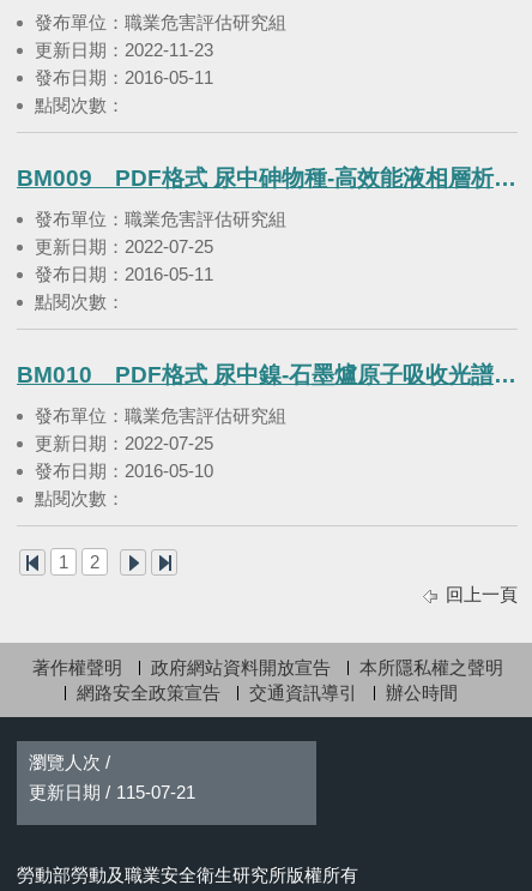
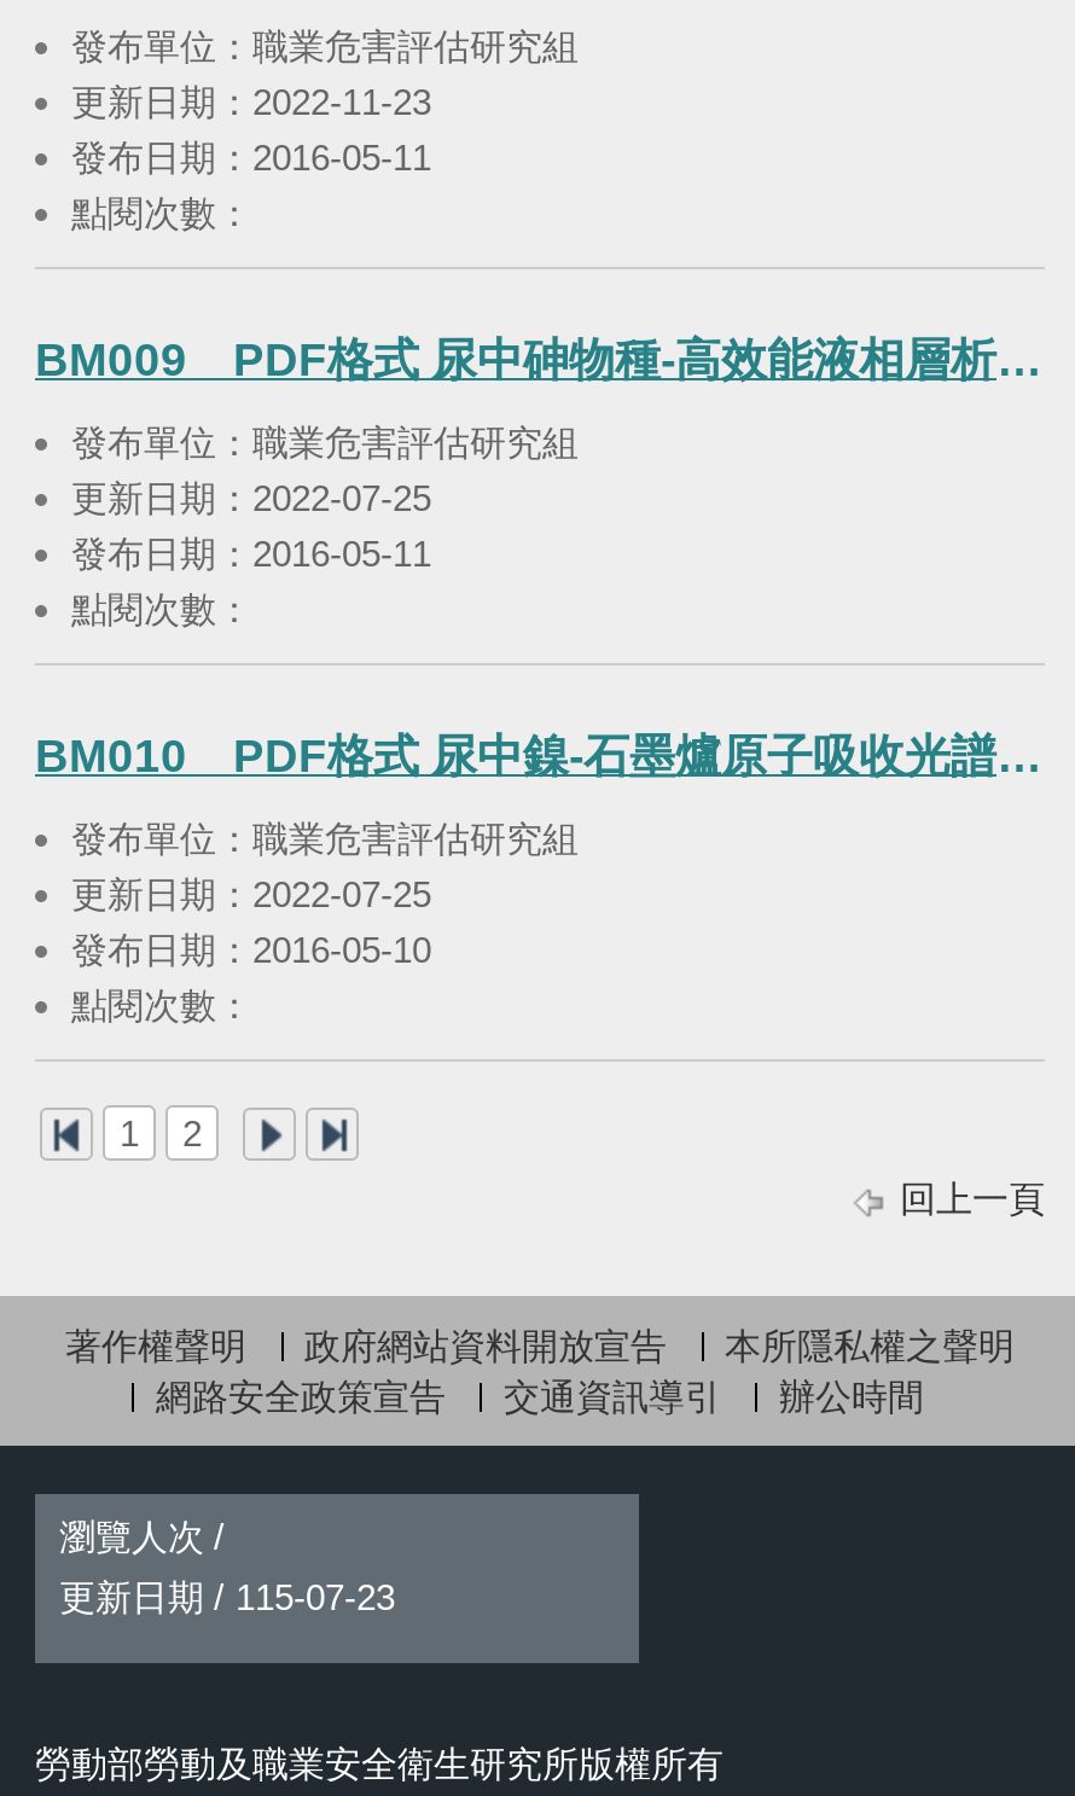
- 更新日期 / 115-07-21
+ 更新日期 / 115-07-23
